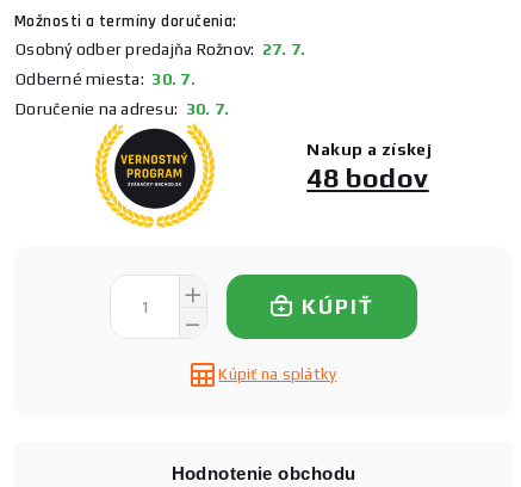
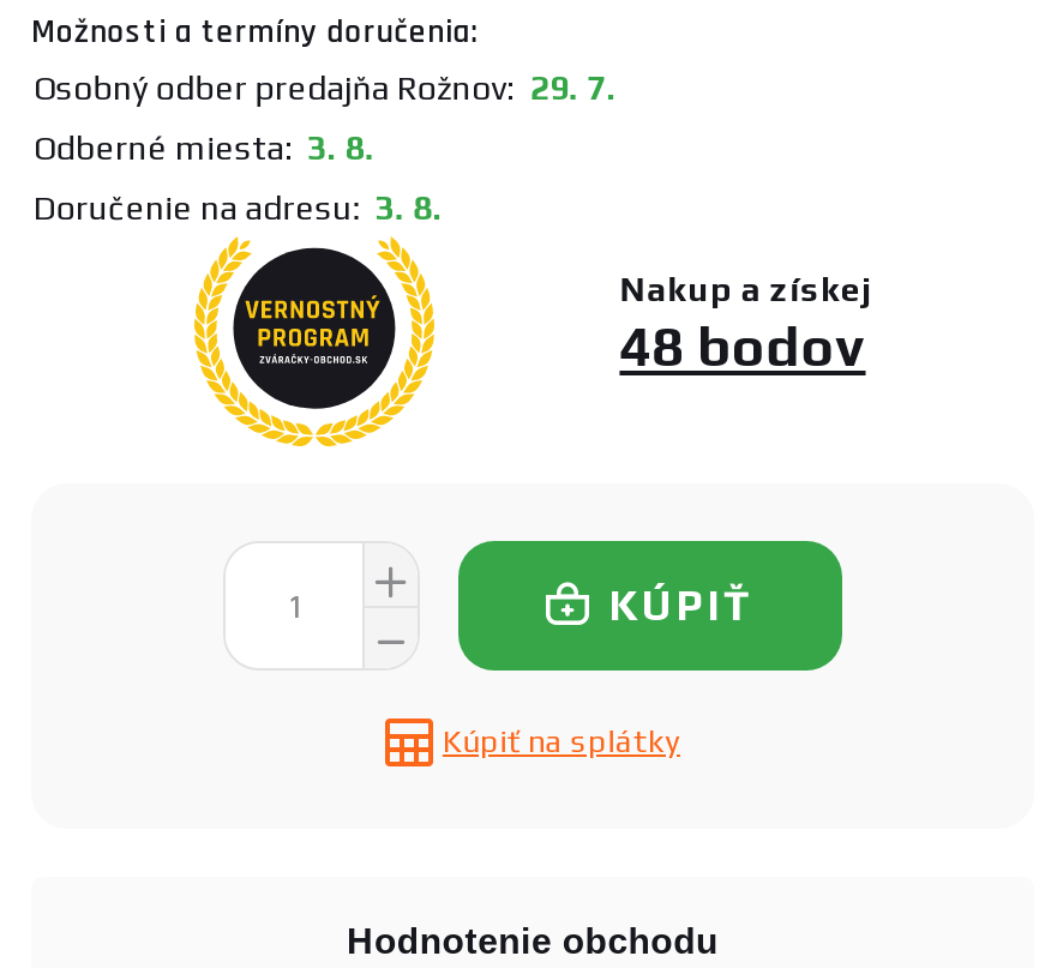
- Osobný odber predajňa Rožnov: 27. 7.
+ Osobný odber predajňa Rožnov: 29. 7.

- Odberné miesta: 30. 7.
+ Odberné miesta: 3. 8.

- Doručenie na adresu: 30. 7.
+ Doručenie na adresu: 3. 8.
